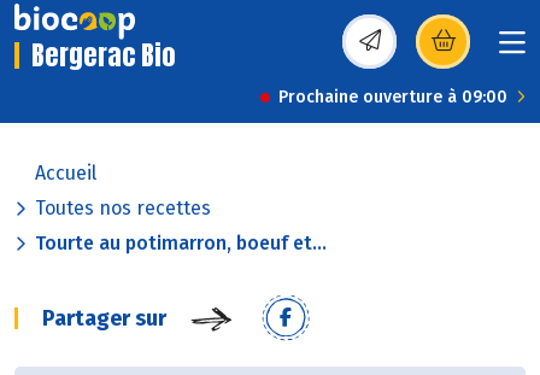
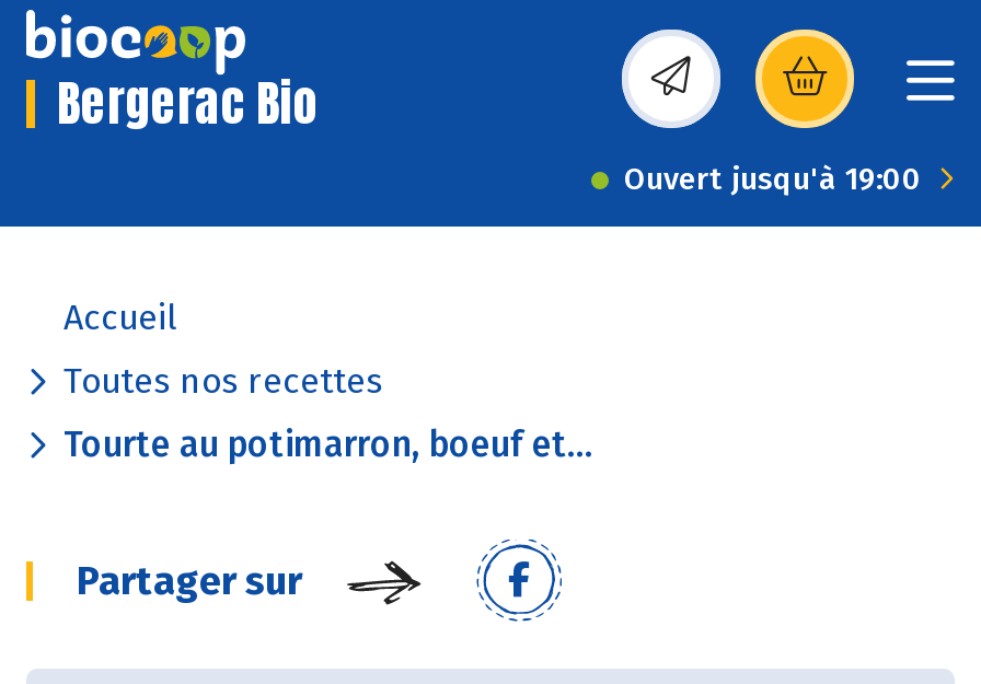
- Prochaine ouverture à 09:00
+ Ouvert jusqu'à 19:00
